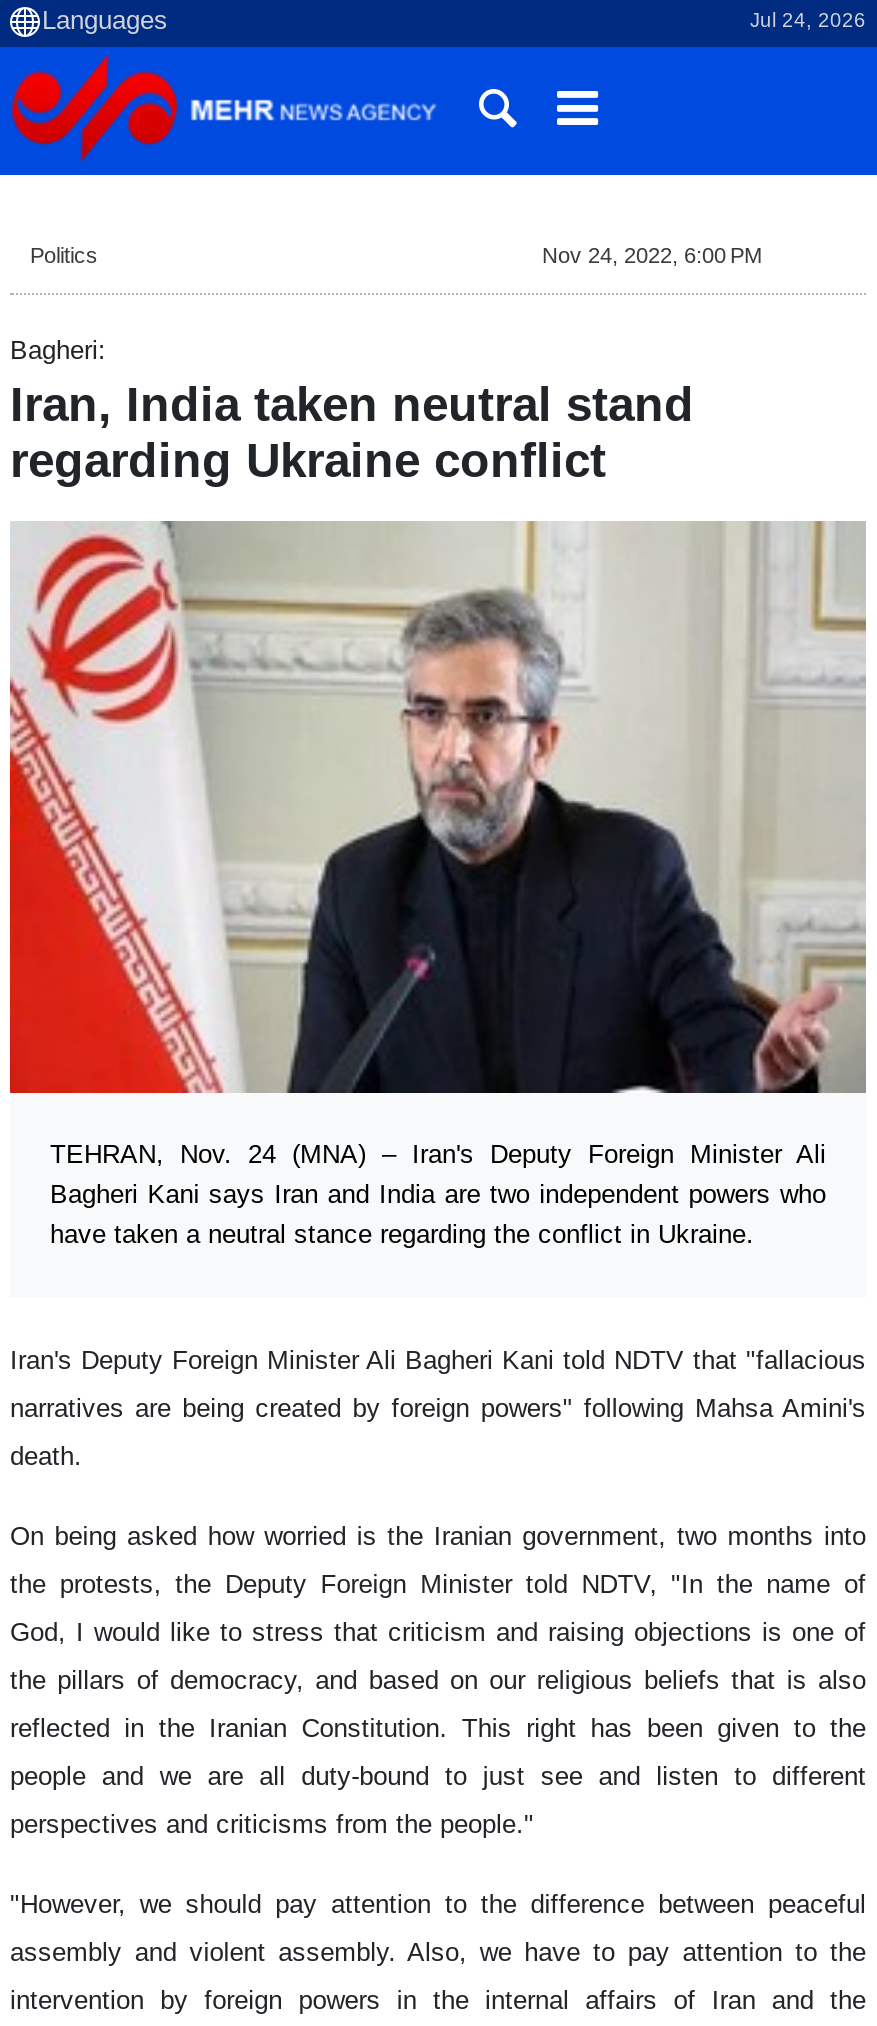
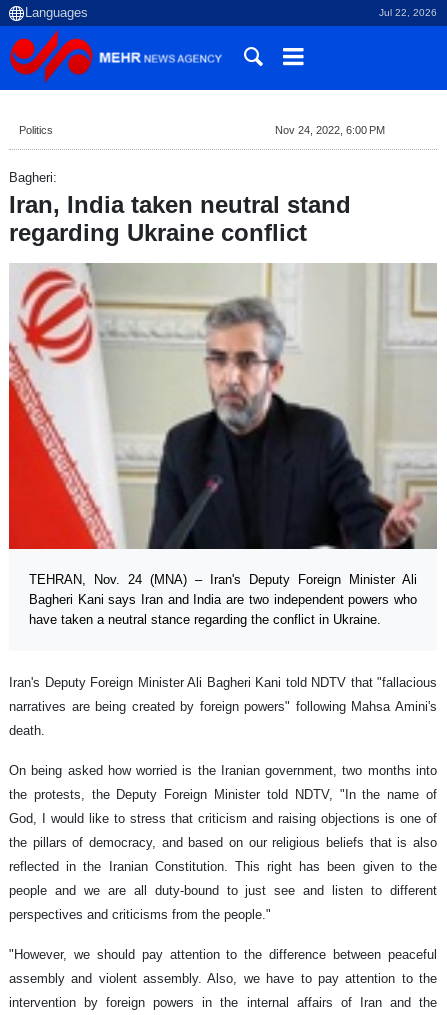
- Jul 24, 2026
+ Jul 22, 2026
